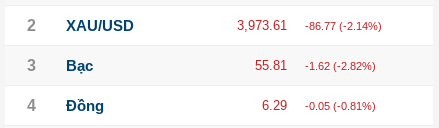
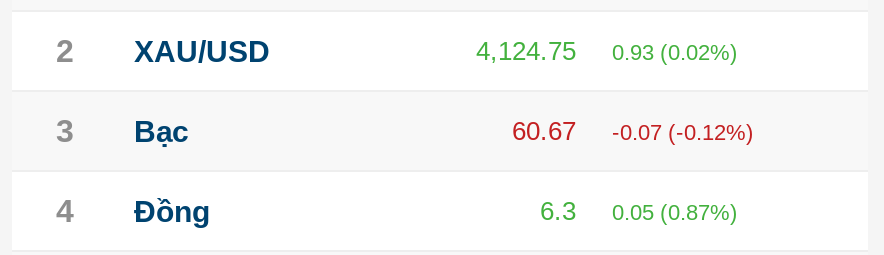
- 3,973.61
+ 4,124.75

- -86.77 (-2.14%)
+ 0.93 (0.02%)

- 55.81
+ 60.67

- -1.62 (-2.82%)
+ -0.07 (-0.12%)

- 6.29
+ 6.3

- -0.05 (-0.81%)
+ 0.05 (0.87%)
